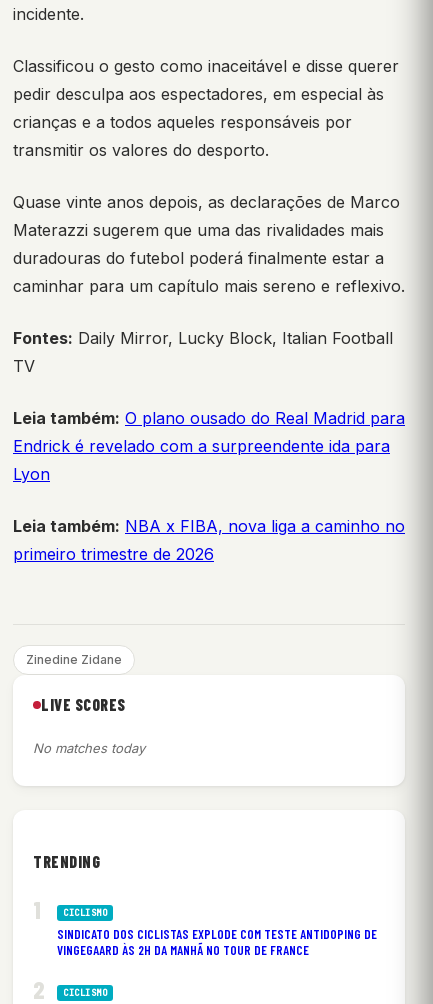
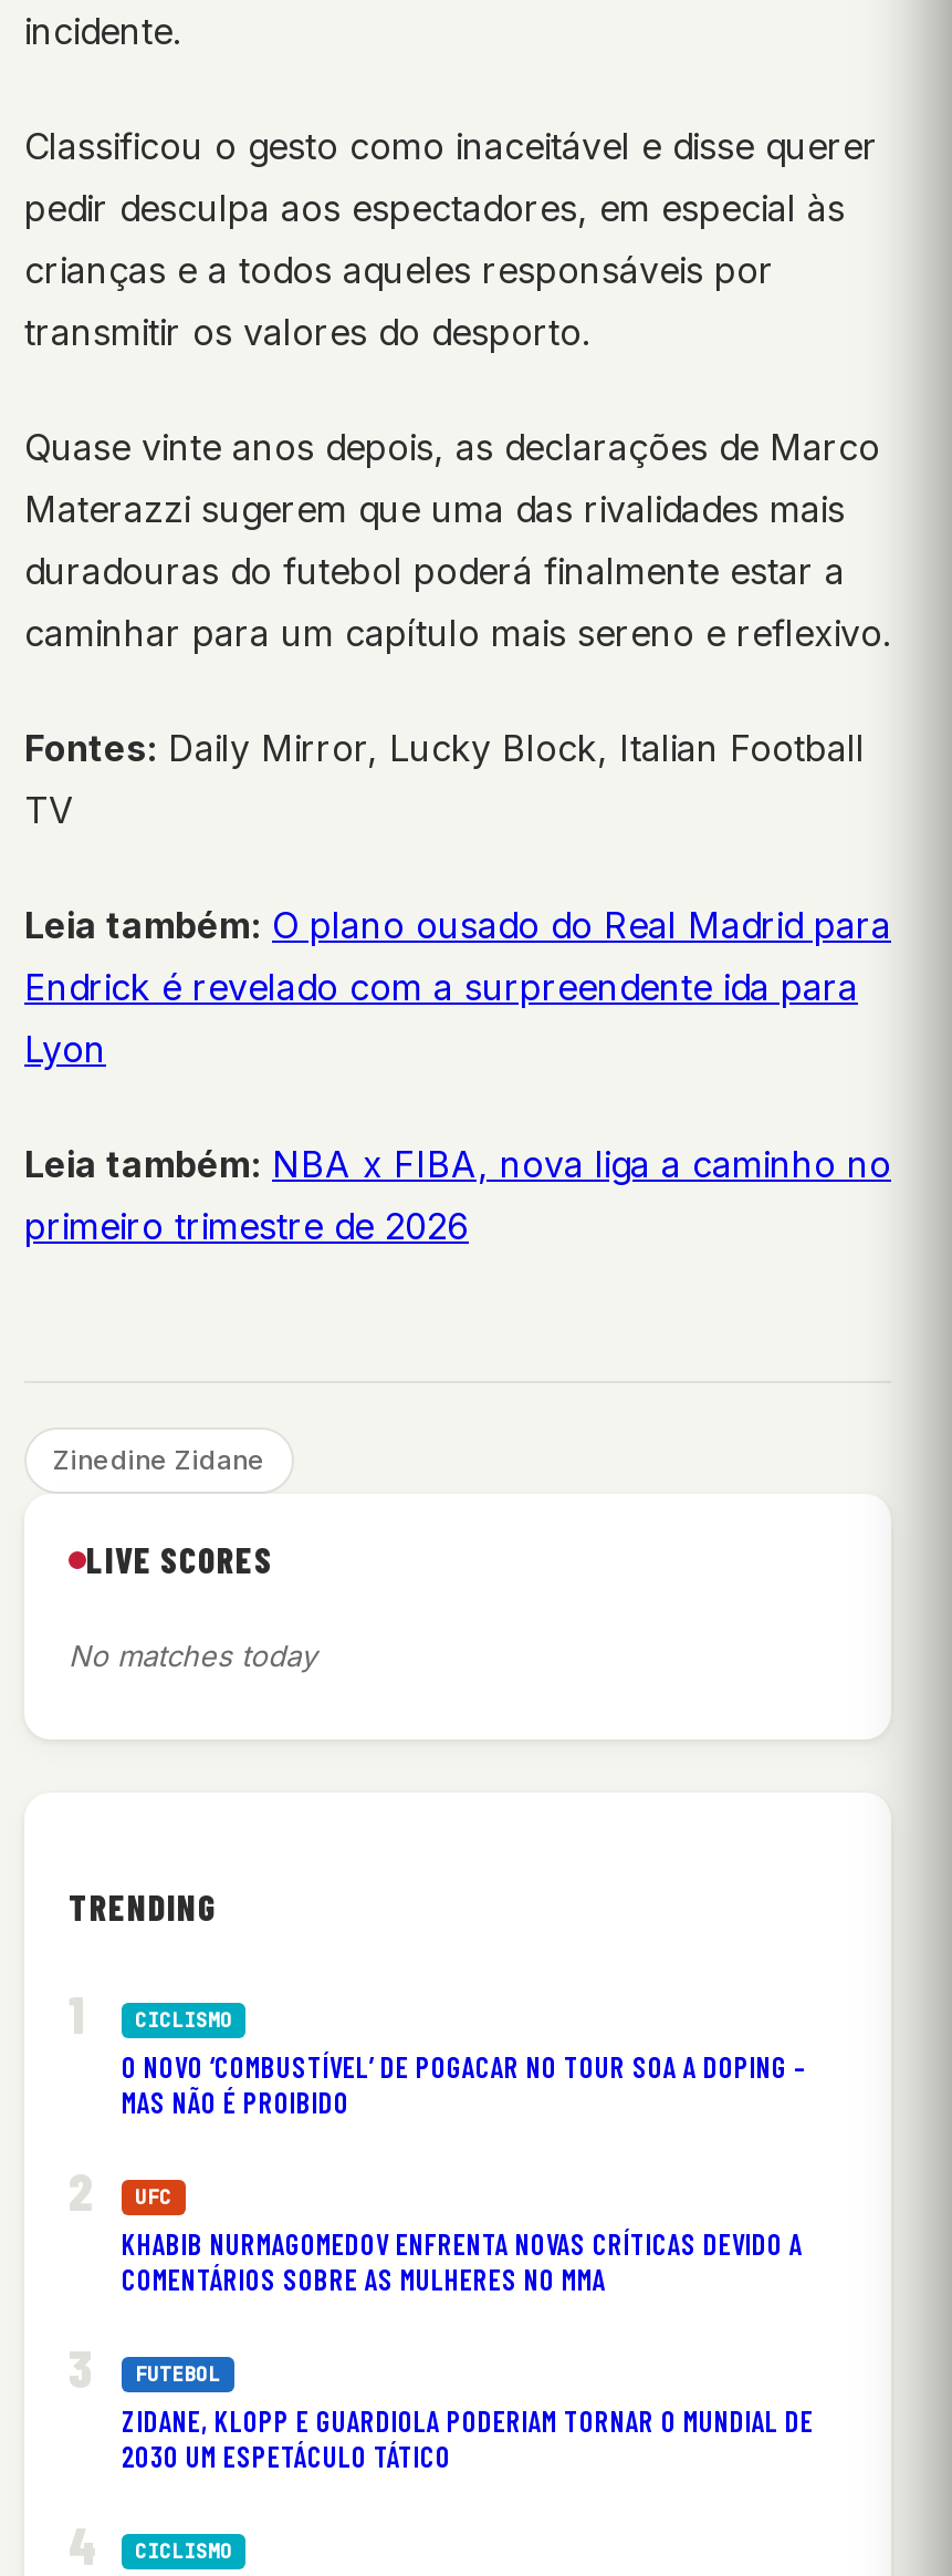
- SINDICATO DOS CICLISTAS EXPLODE COM TESTE ANTIDOPING DE
- VINGEGAARD ÀS 2H DA MANHÃ NO TOUR DE FRANCE
+ O NOVO ‘COMBUSTÍVEL’ DE POGACAR NO TOUR SOA A DOPING –
+ MAS NÃO É PROIBIDO
+ UFC
+ KHABIB NURMAGOMEDOV ENFRENTA NOVAS CRÍTICAS DEVIDO A
+ COMENTÁRIOS SOBRE AS MULHERES NO MMA
+ FUTEBOL
+ ZIDANE, KLOPP E GUARDIOLA PODERIAM TORNAR O MUNDIAL DE
+ 2030 UM ESPETÁCULO TÁTICO
